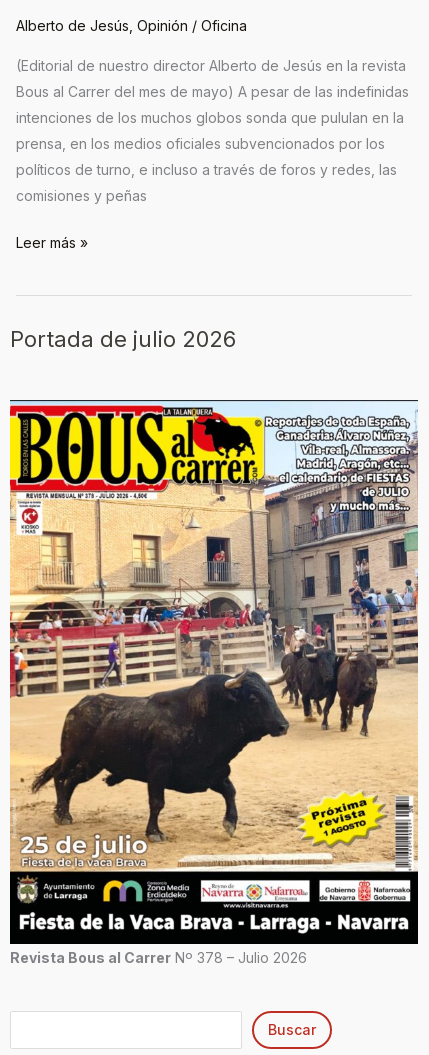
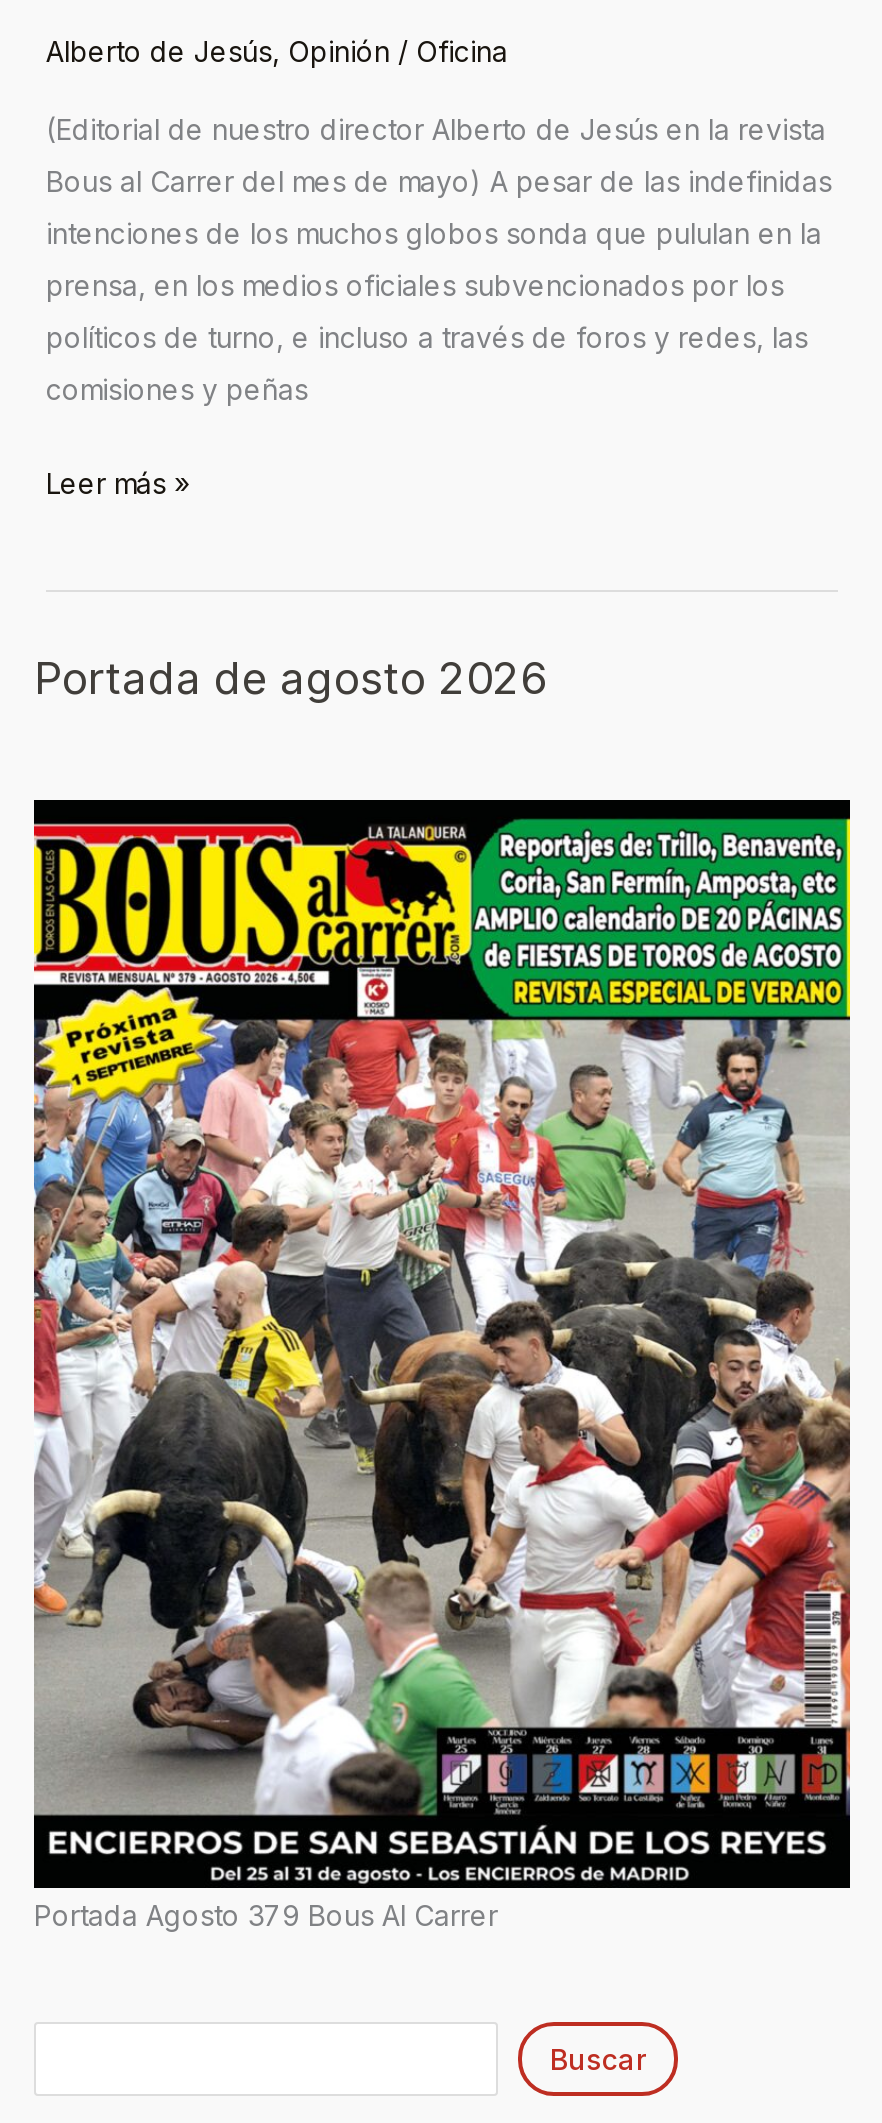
- Portada de julio 2026
+ Portada de agosto 2026

- [image]
- Revista Bous al Carrer Nº 378 – Julio 2026
+ [image]
+ Portada Agosto 379 Bous Al Carrer
